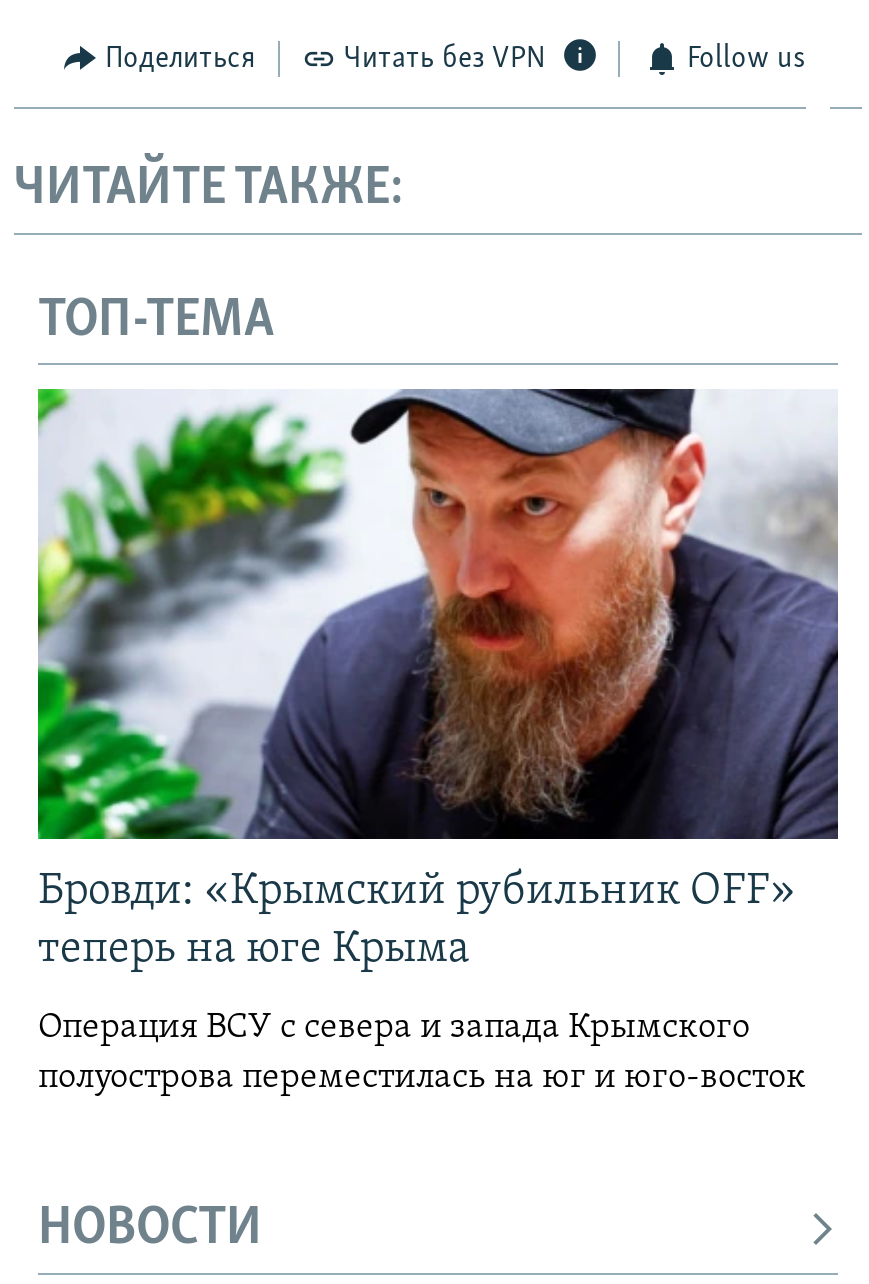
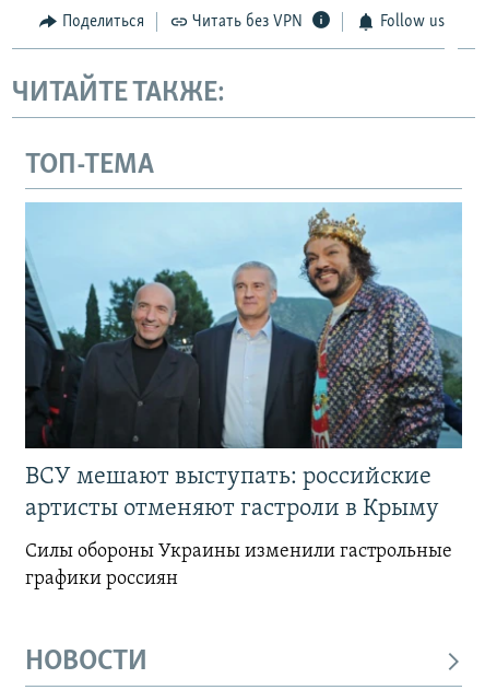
- [image]
- Бровди: «Крымский рубильник OFF»
- теперь на юге Крыма
+ [image]
+ ВСУ мешают выступать: российские
+ артисты отменяют гастроли в Крыму

- Операция ВСУ с севера и запада Крымского
- полуострова переместилась на юг и юго-восток
+ Силы обороны Украины изменили гастрольные
+ графики россиян
